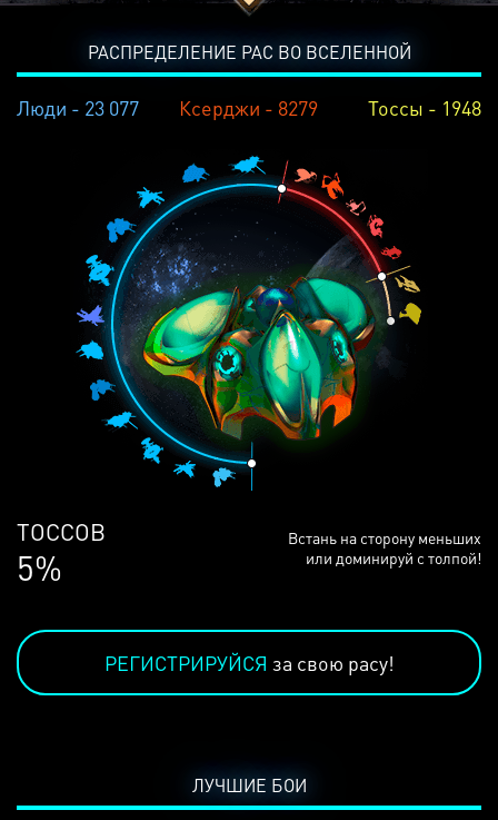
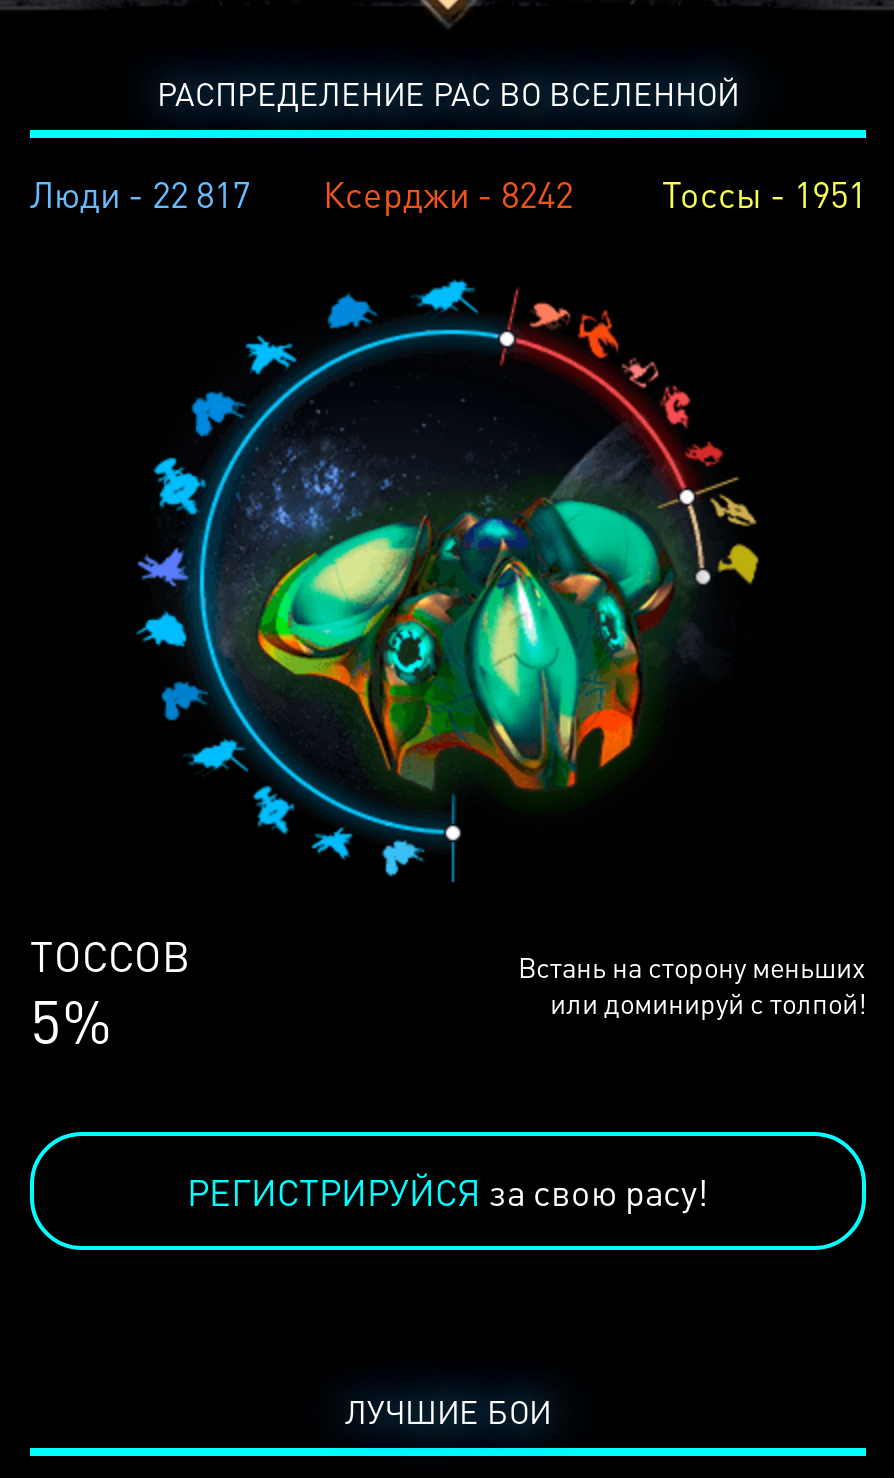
- Люди - 23 077
+ Люди - 22 817

- Ксерджи - 8279
+ Ксерджи - 8242

- Тоссы - 1948
+ Тоссы - 1951
